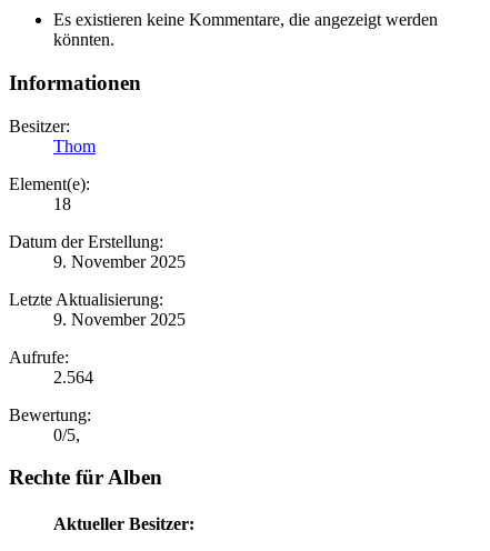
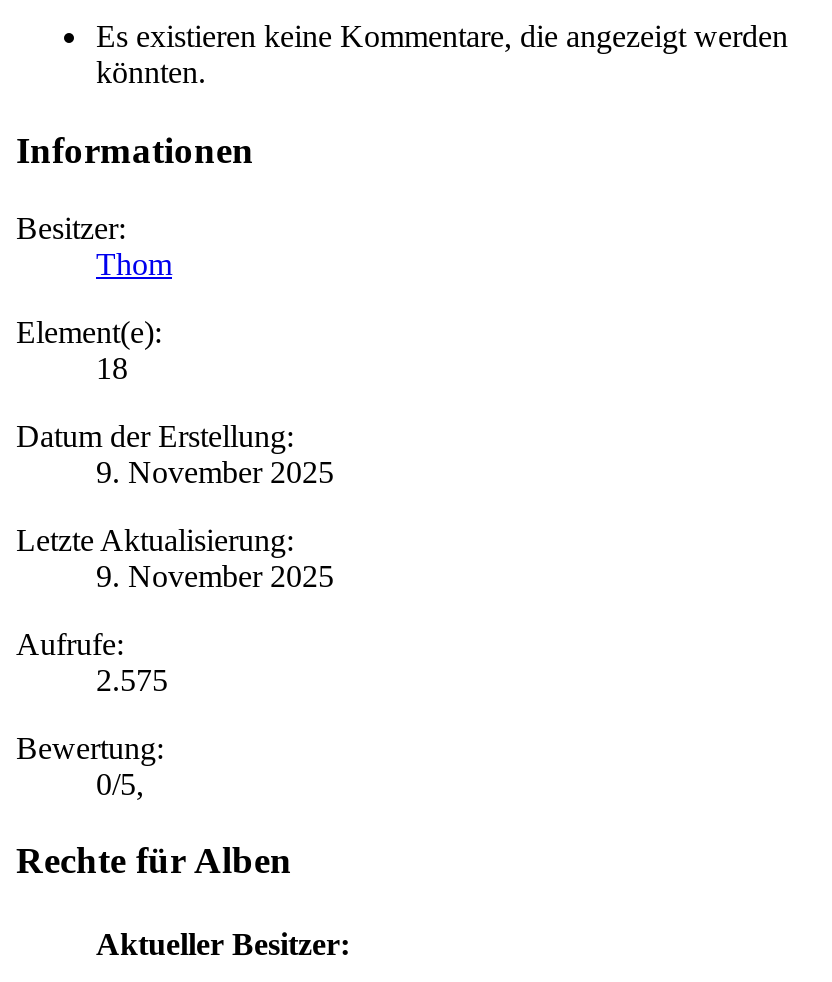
- 2.564
+ 2.575
